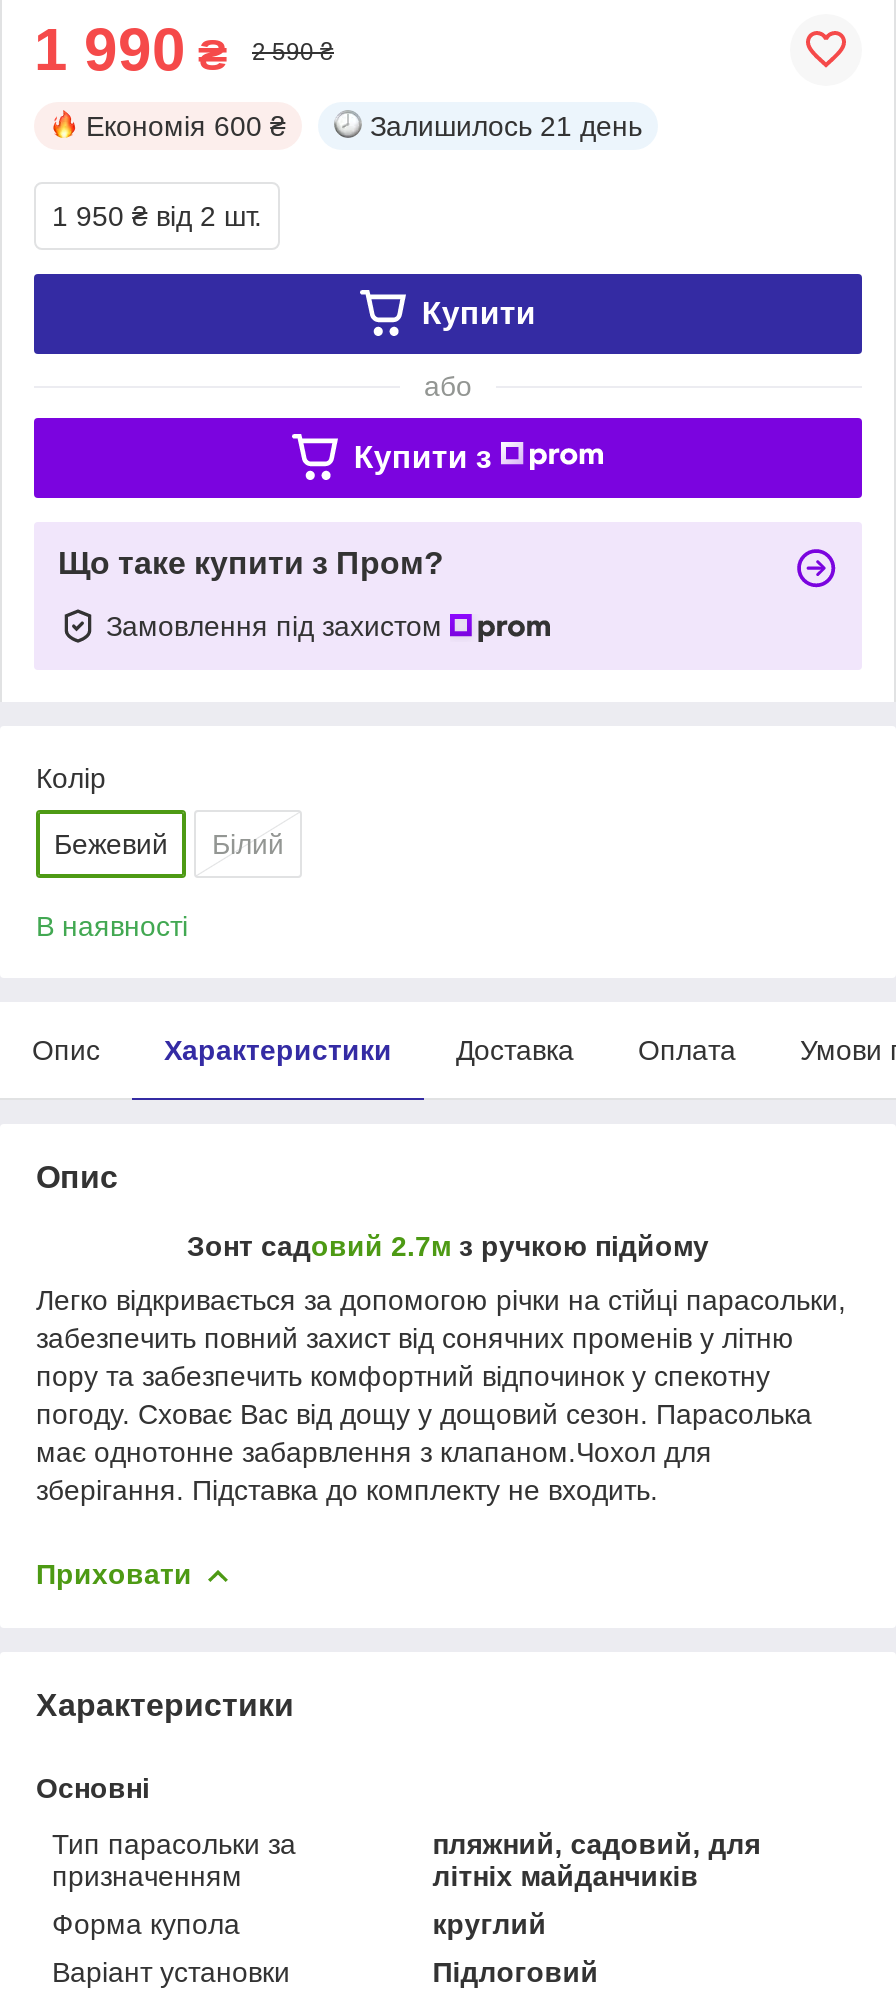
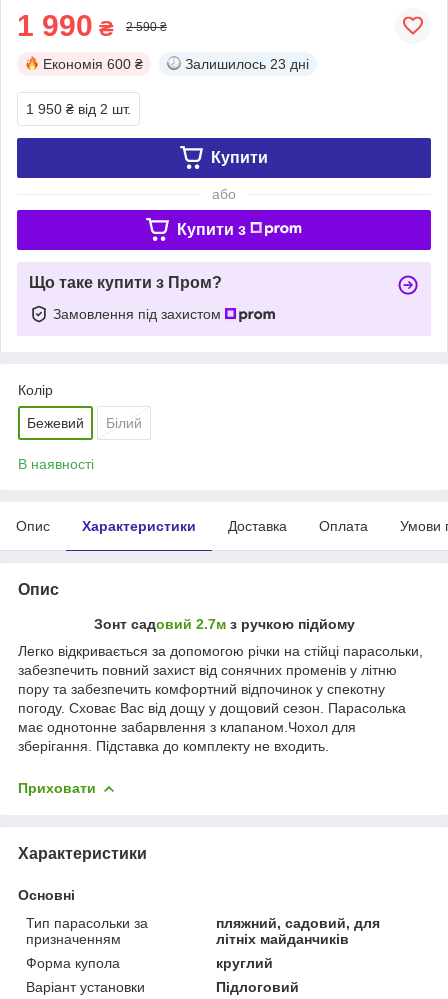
- Залишилось 21 день
+ Залишилось 23 дні
